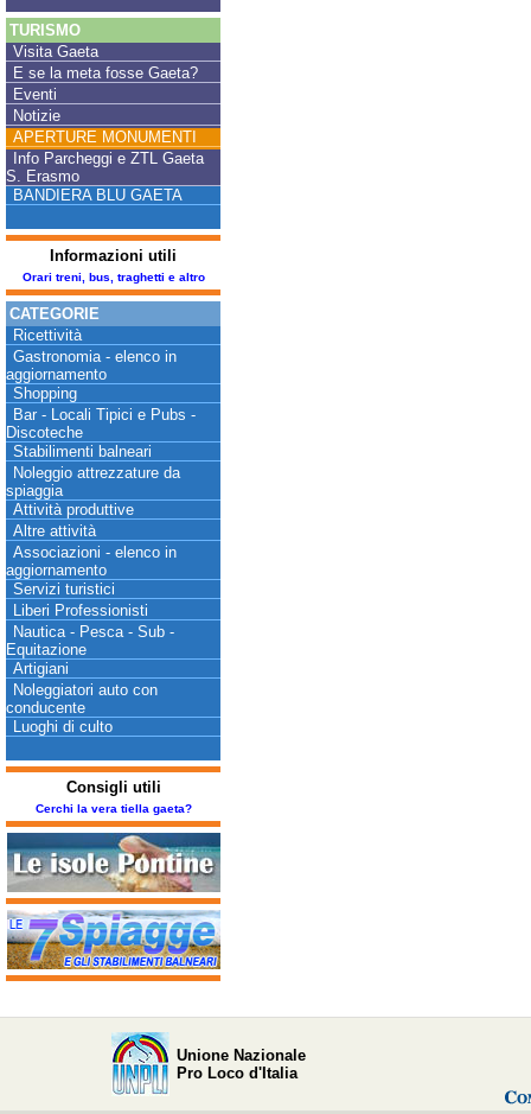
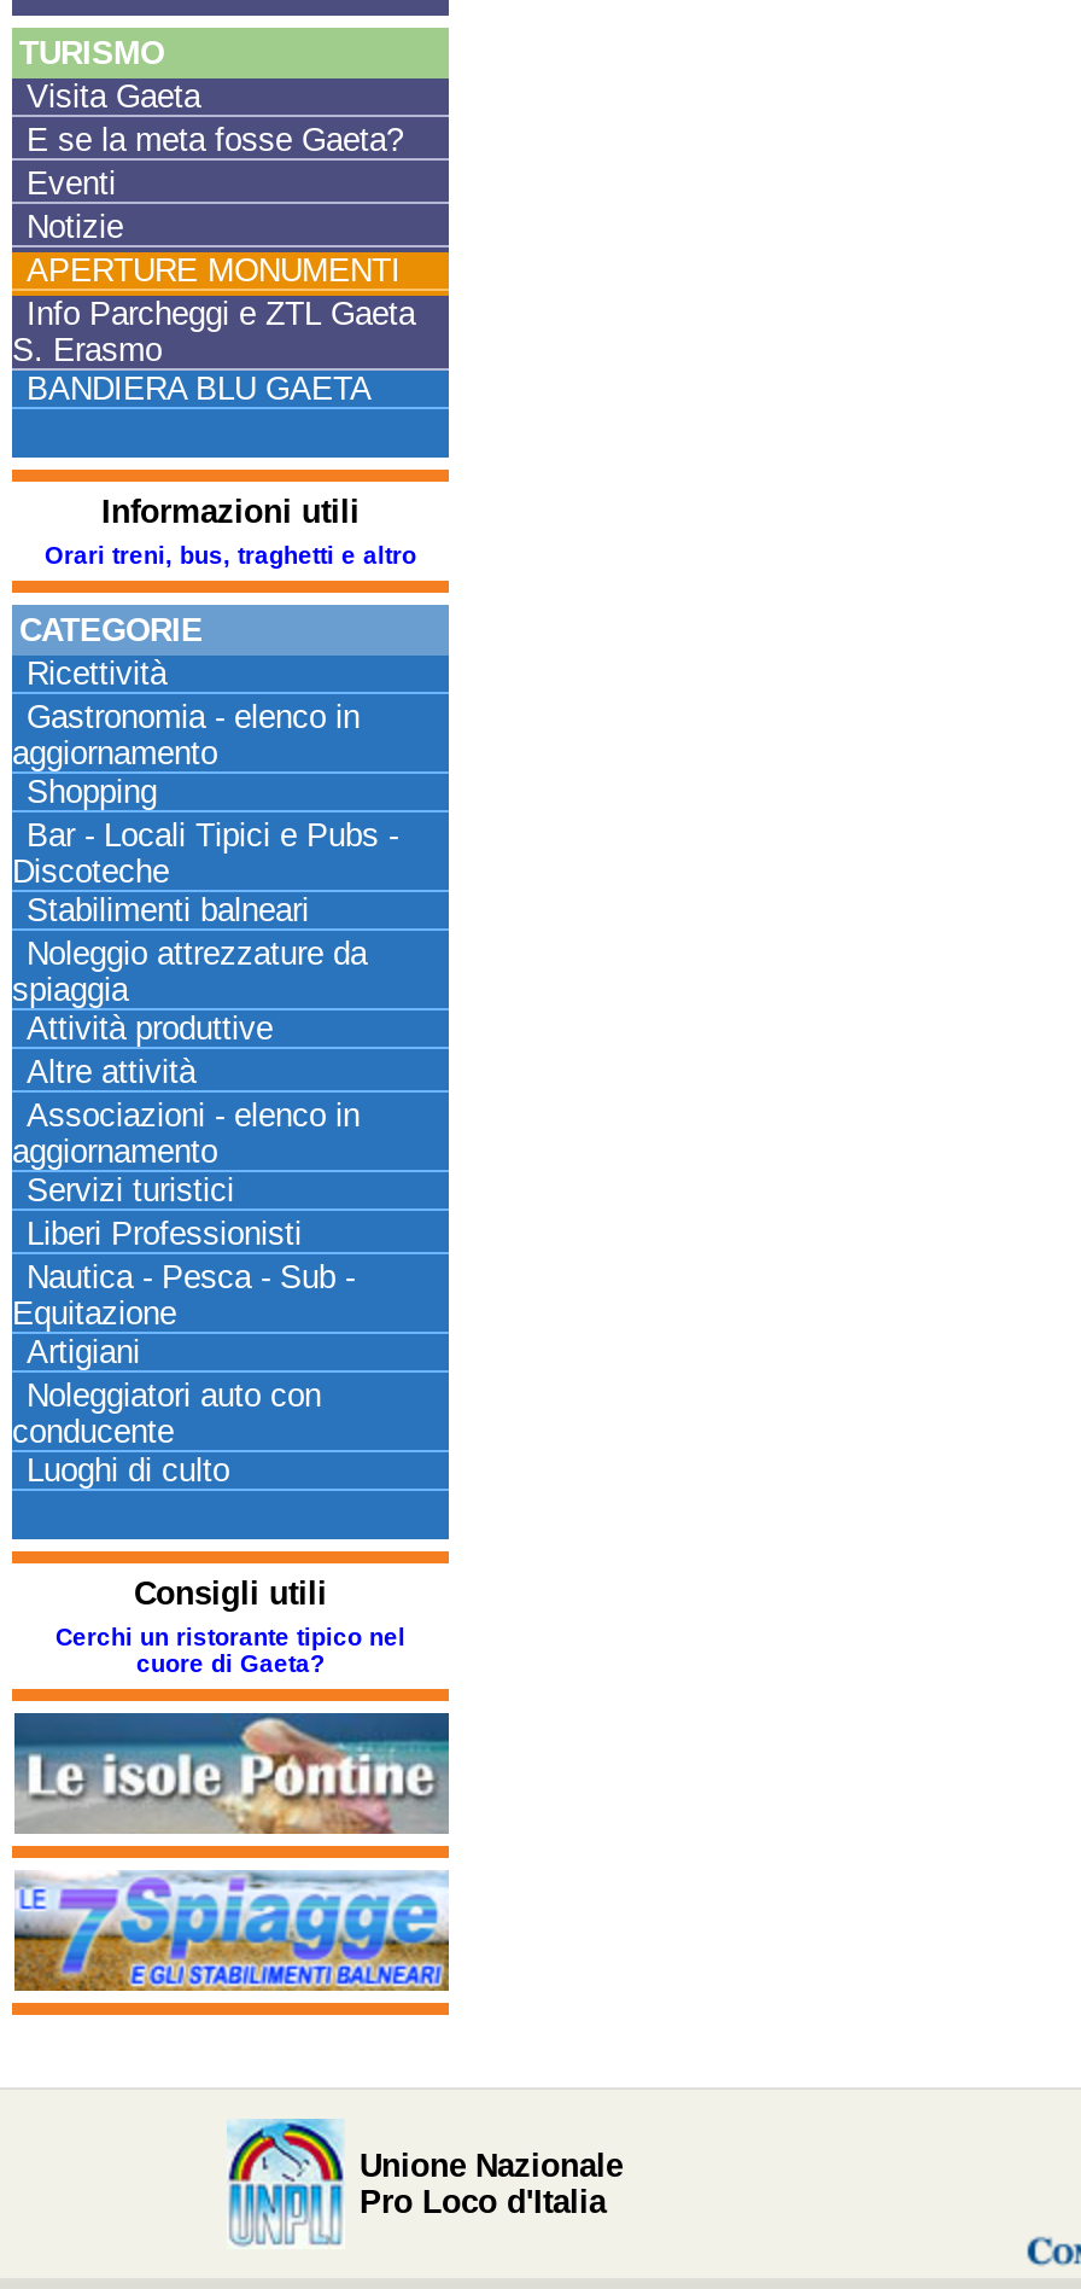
- Cerchi la vera tiella gaeta?
+ Cerchi un ristorante tipico nel
+ cuore di Gaeta?
